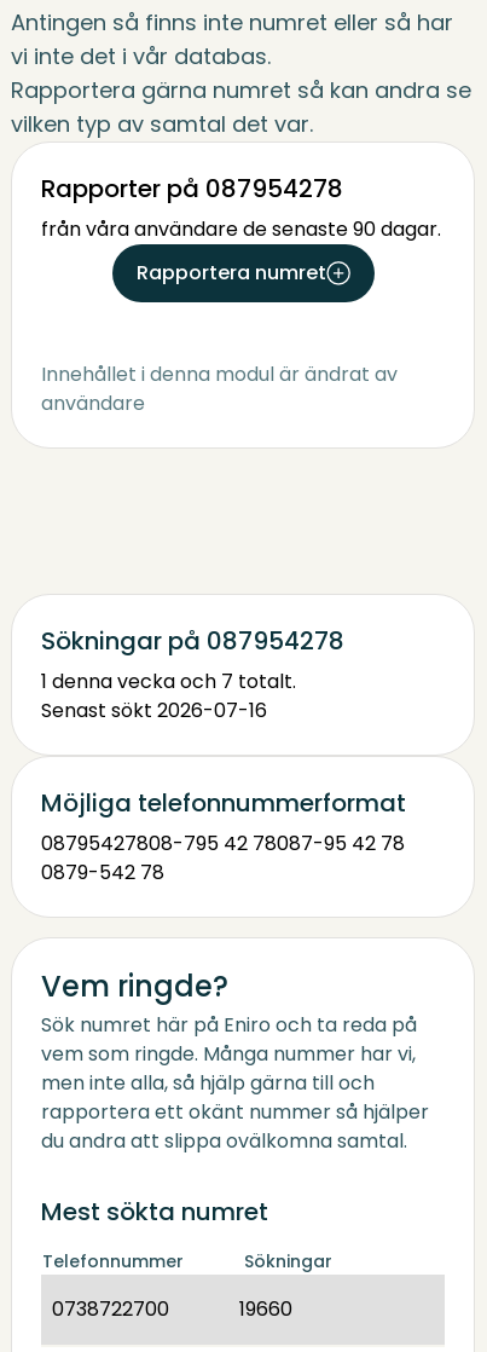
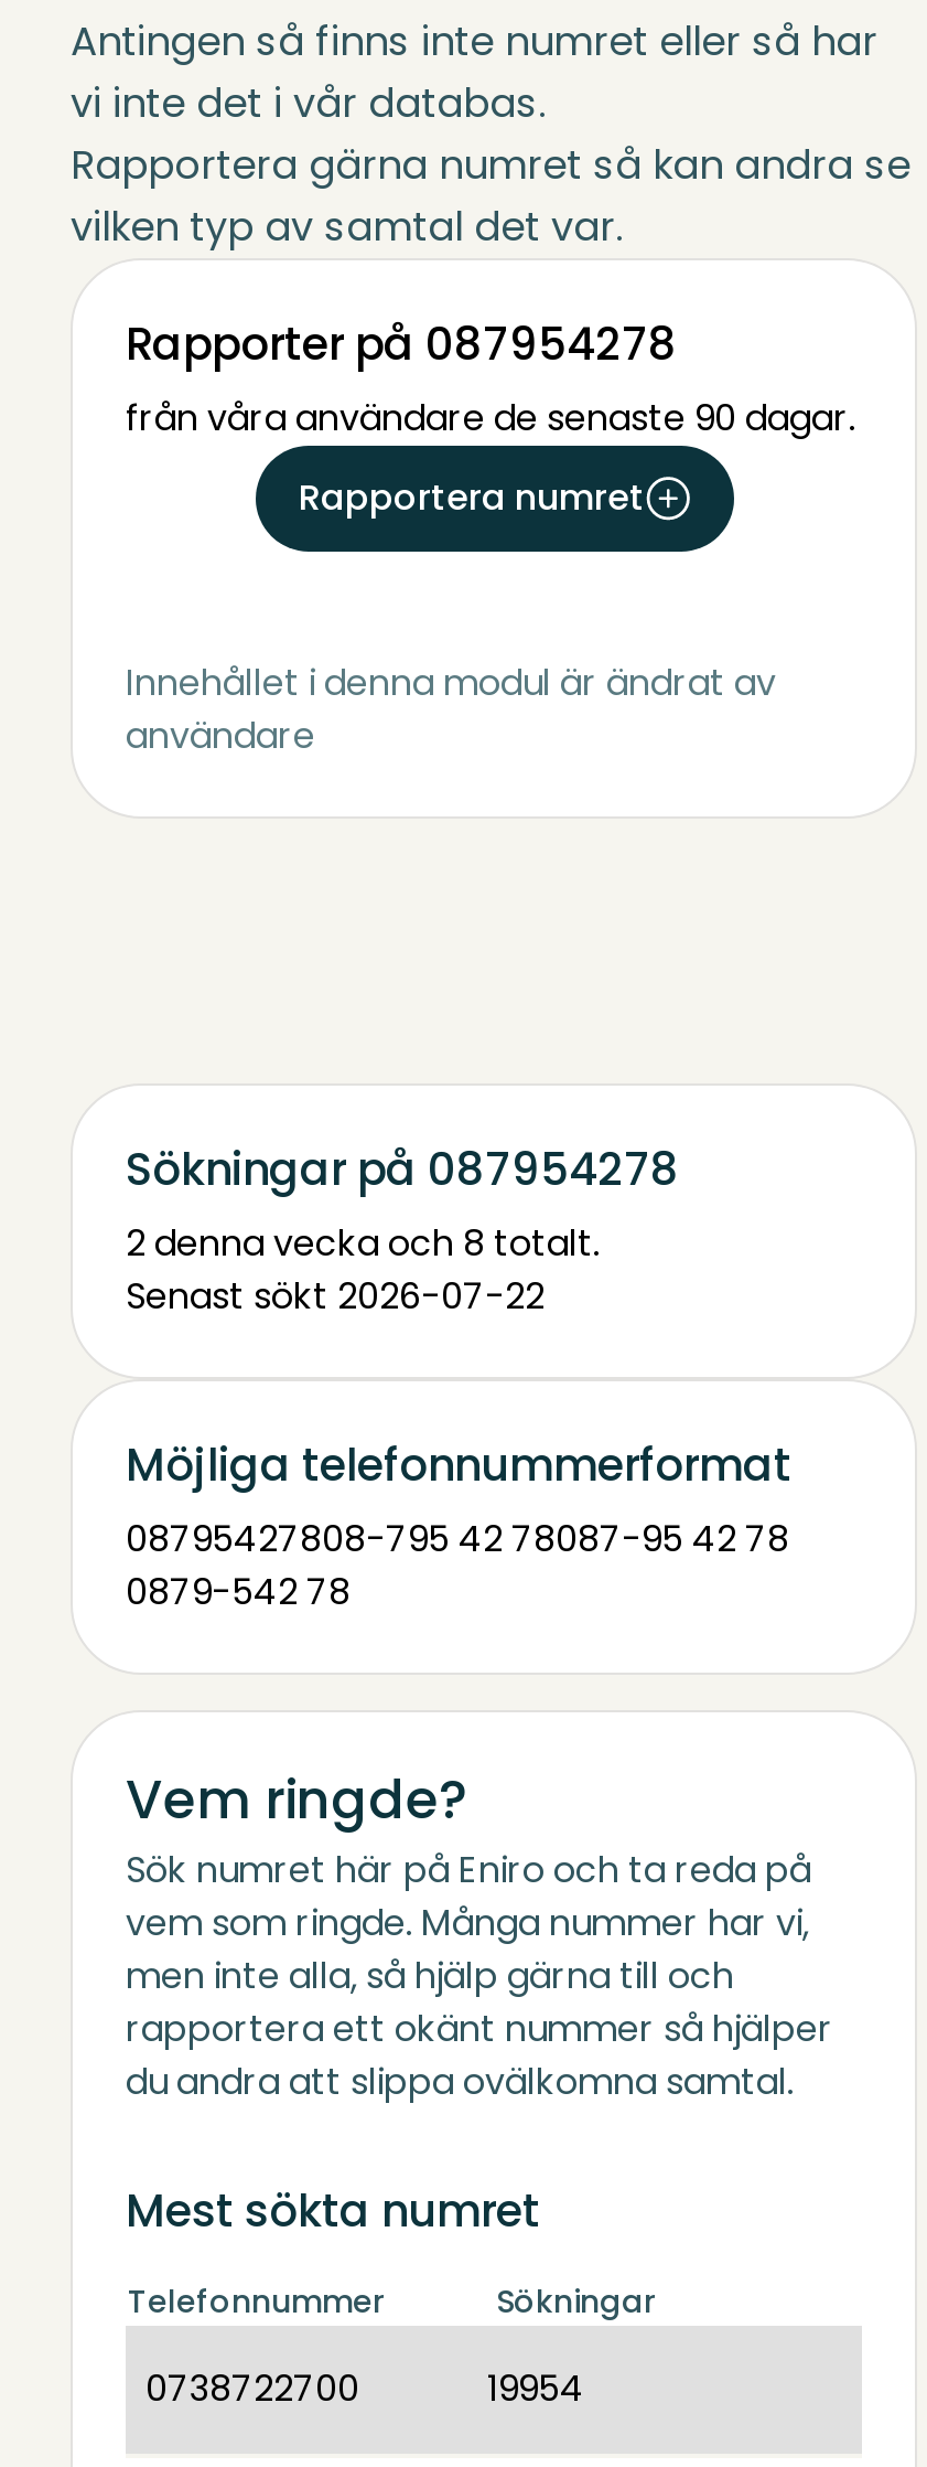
- 1 denna vecka och 7 totalt.
+ 2 denna vecka och 8 totalt.

- Senast sökt 2026-07-16
+ Senast sökt 2026-07-22

- 19660
+ 19954
